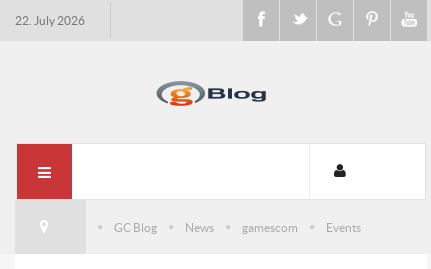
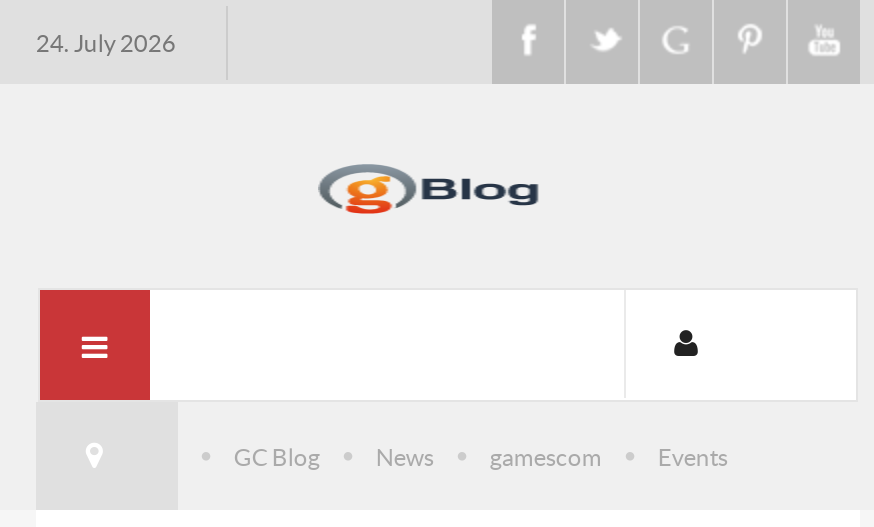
- 22. July 2026
+ 24. July 2026
